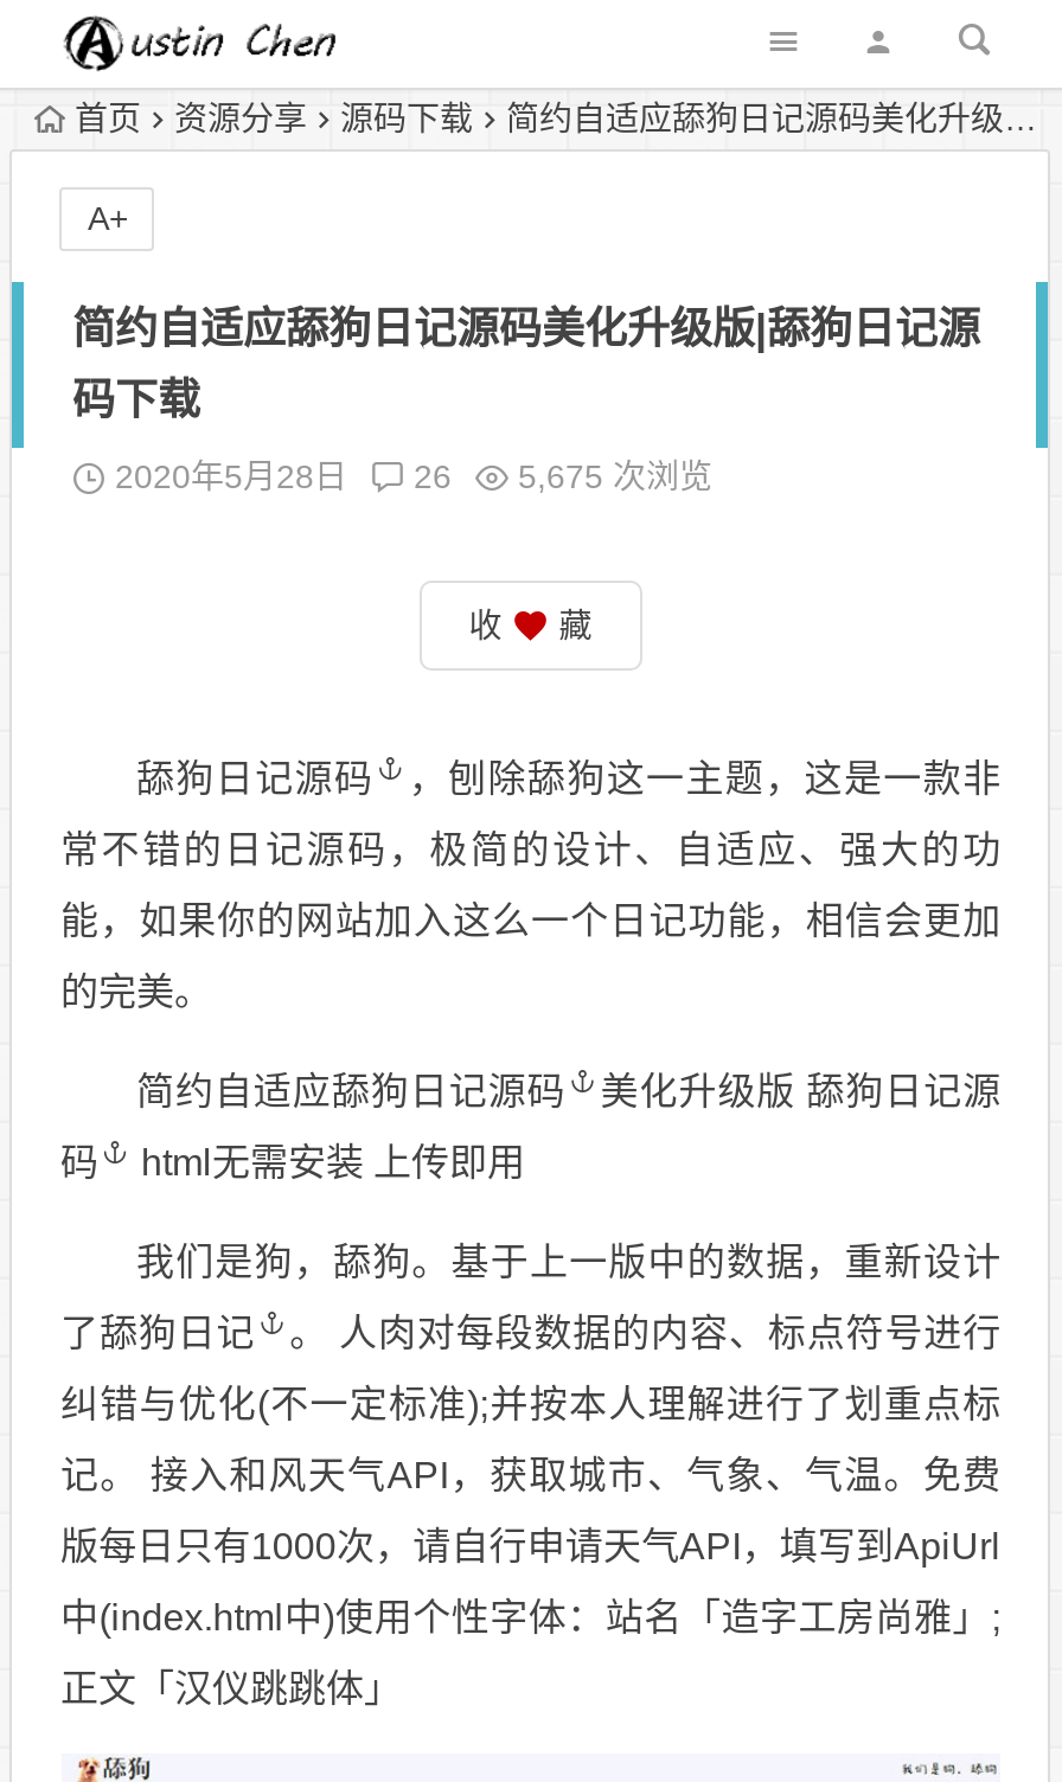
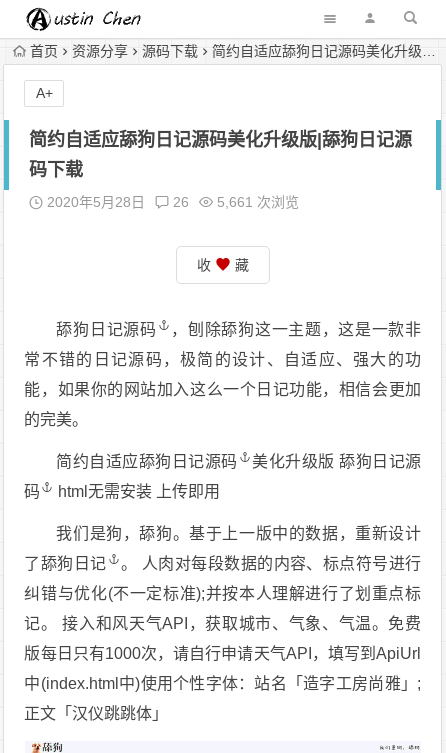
- 2020年5月28日 26 5,675 次浏览
+ 2020年5月28日 26 5,661 次浏览
